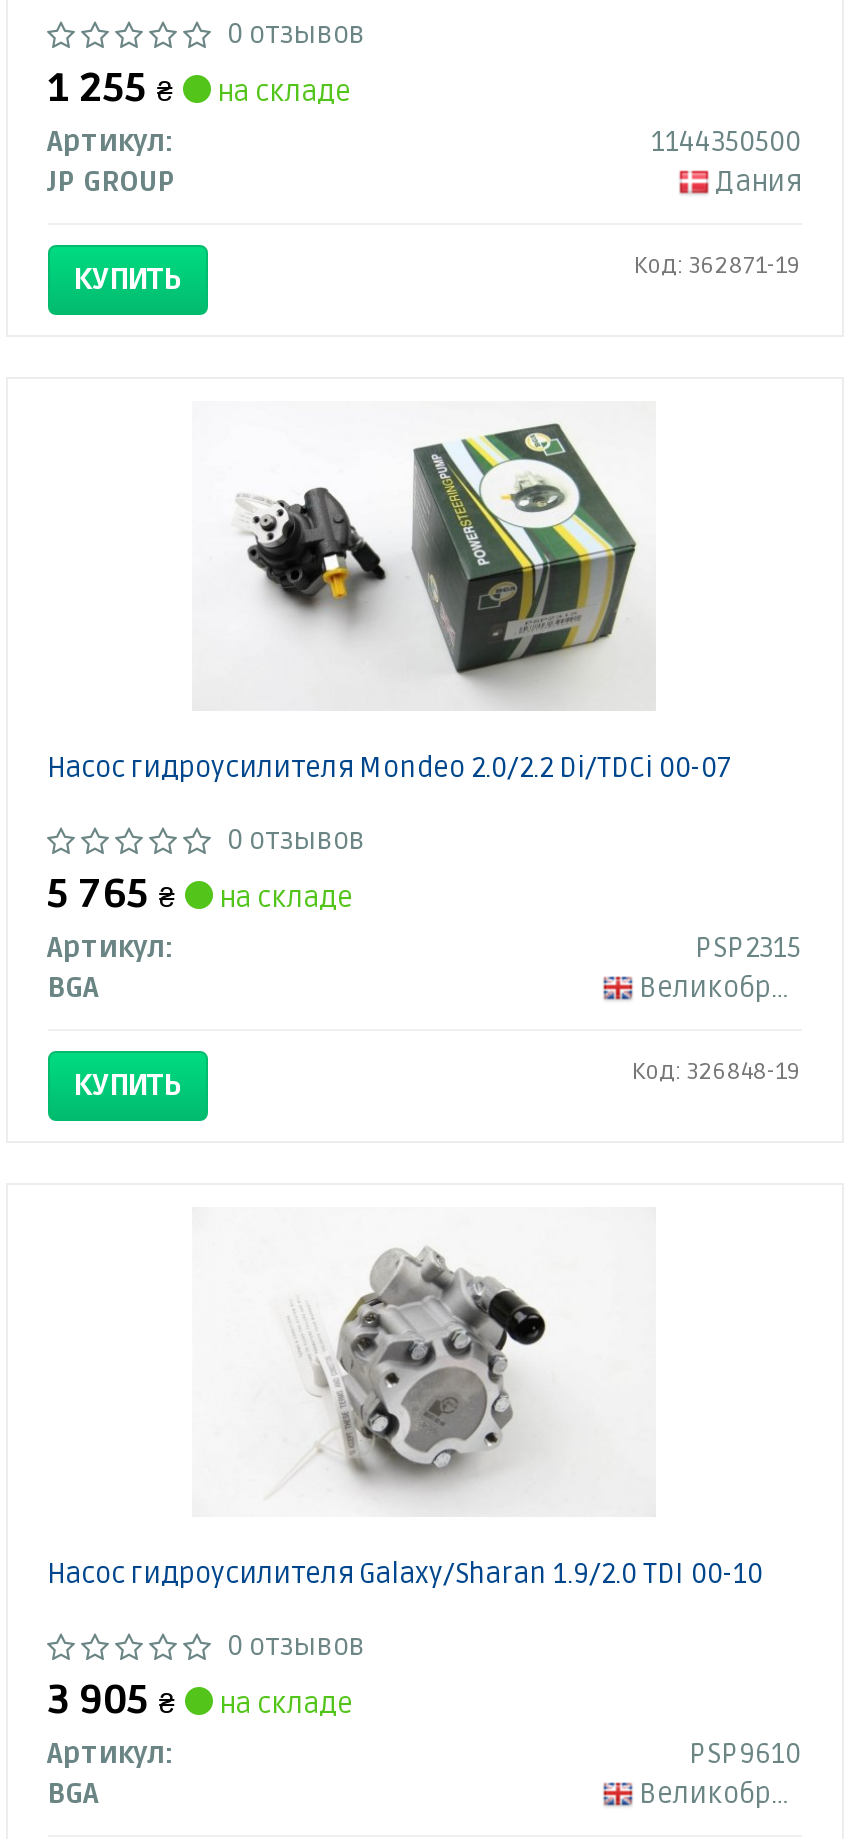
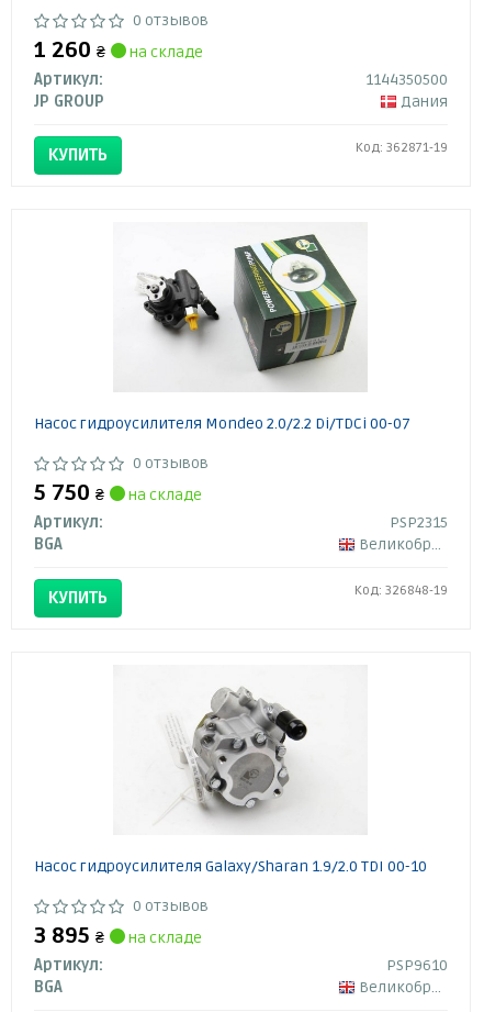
- 1 255 ₴ на складе
+ 1 260 ₴ на складе

- 5 765 ₴ на складе
+ 5 750 ₴ на складе

- 3 905 ₴ на складе
+ 3 895 ₴ на складе
